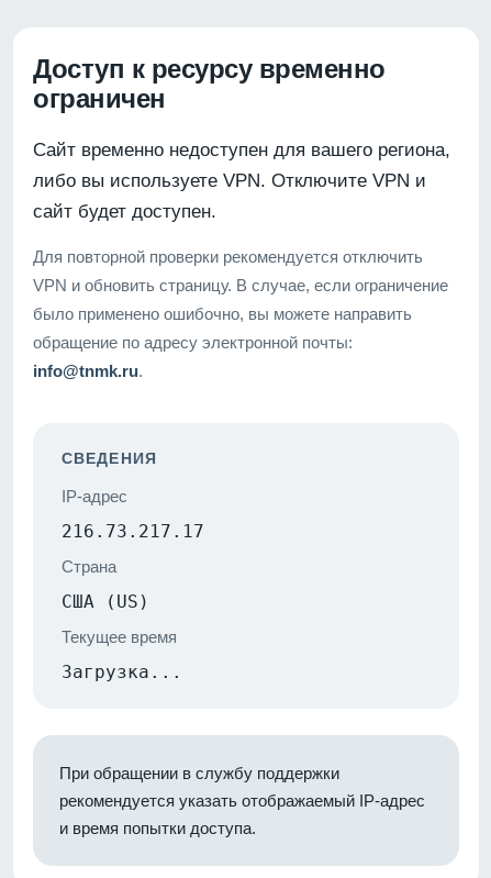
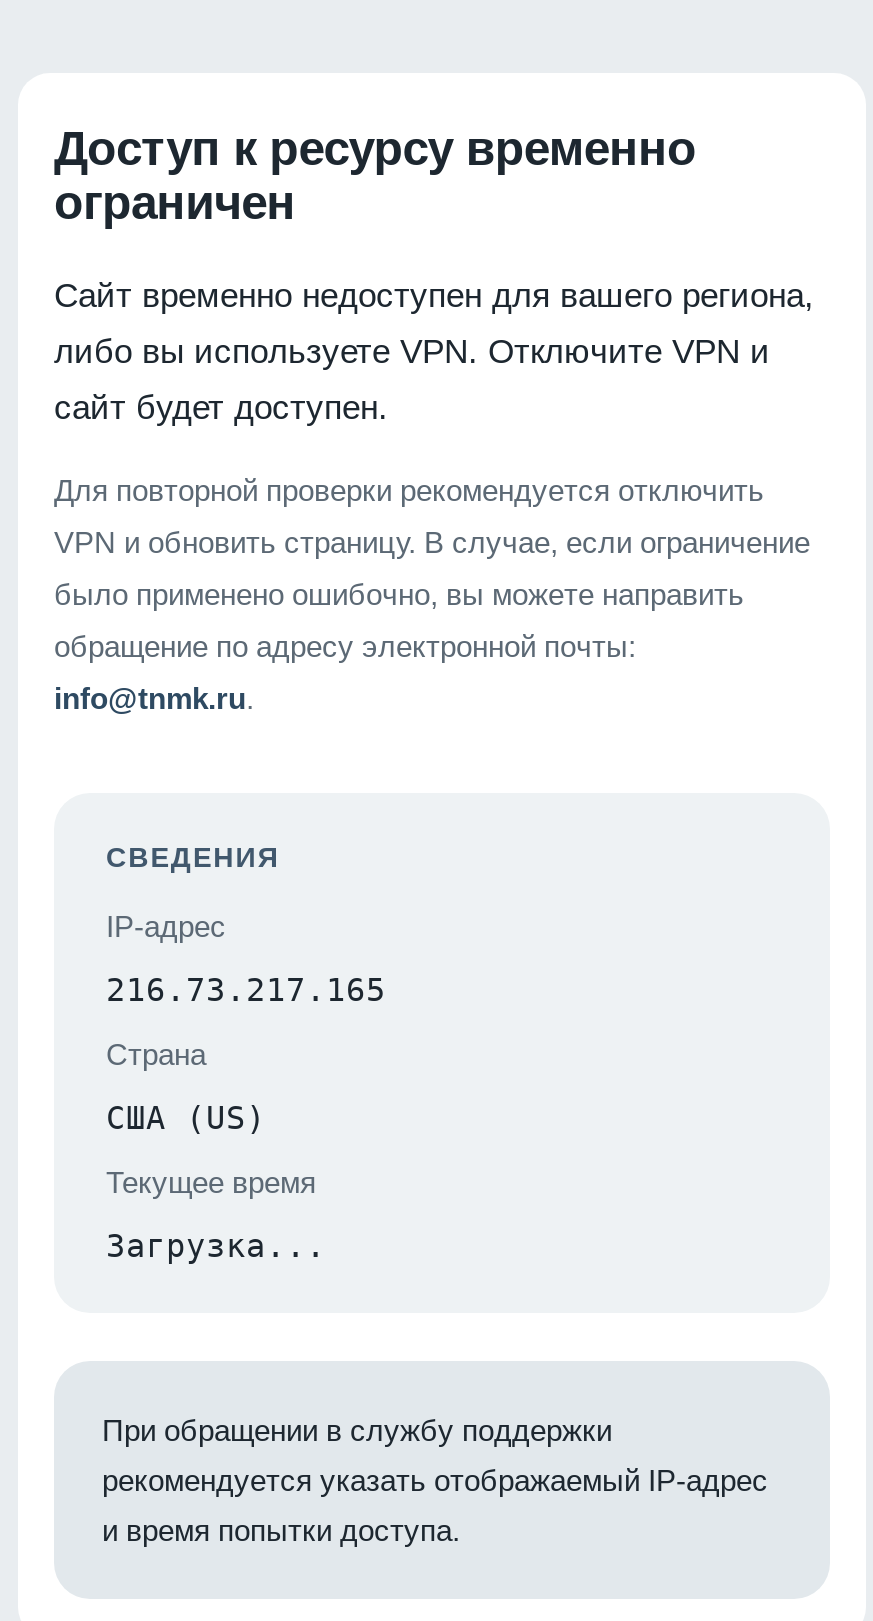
- 216.73.217.17
+ 216.73.217.165
